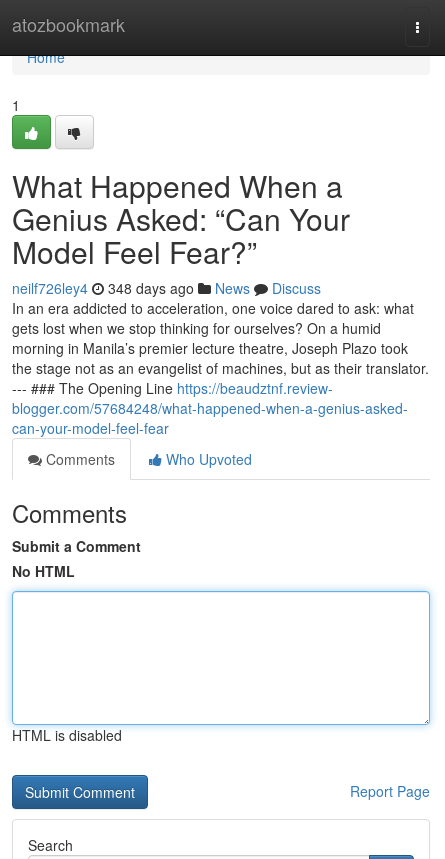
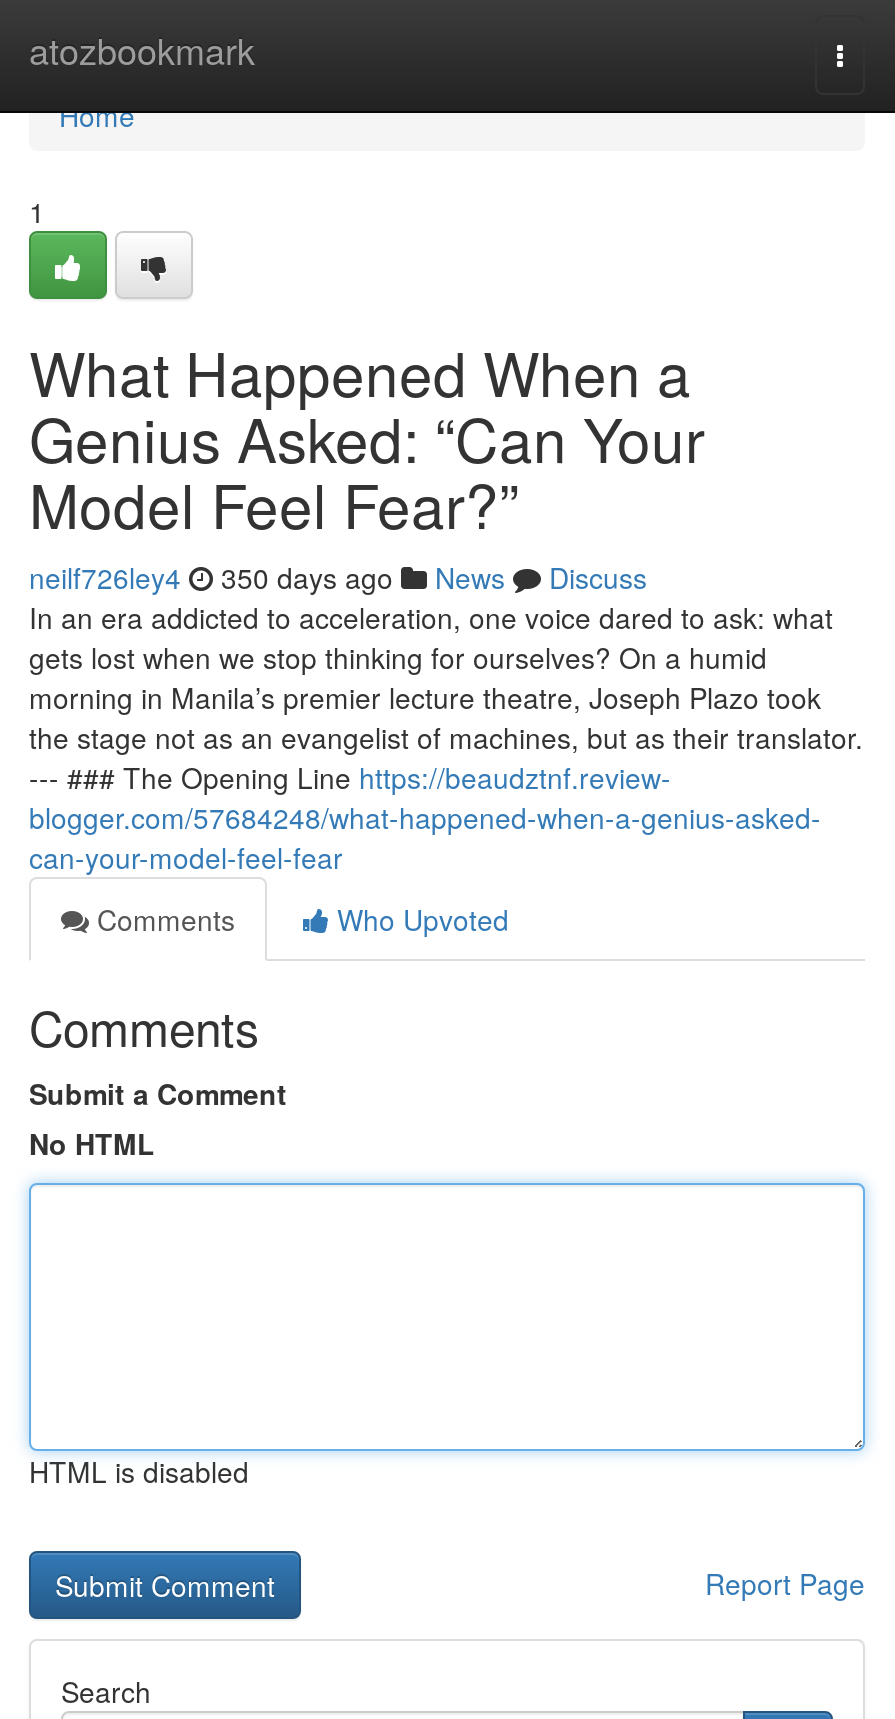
- neilf726ley4 348 days ago News Discuss
+ neilf726ley4 350 days ago News Discuss
